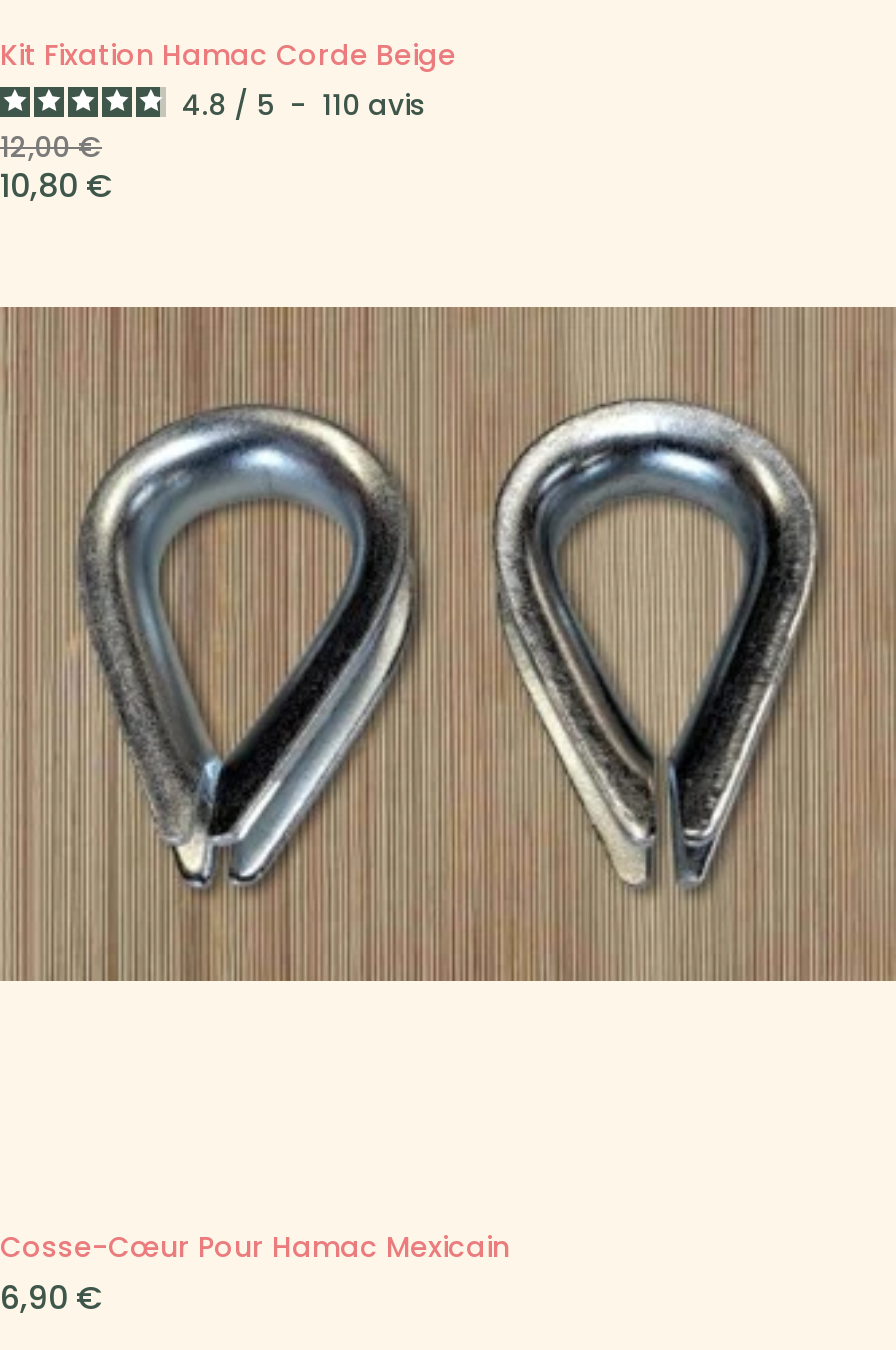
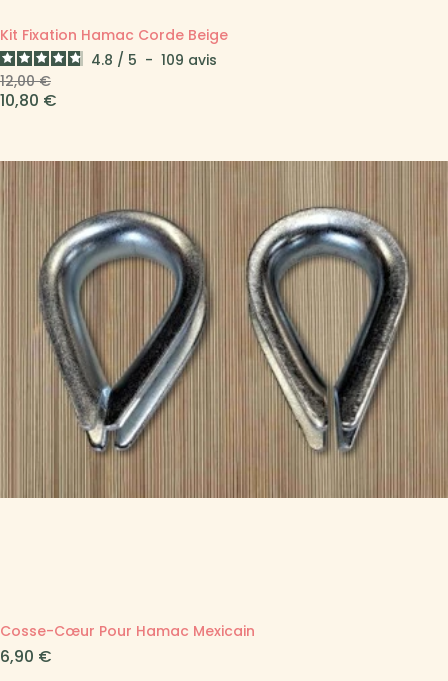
- 4.8 / 5 - 110 avis
+ 4.8 / 5 - 109 avis
